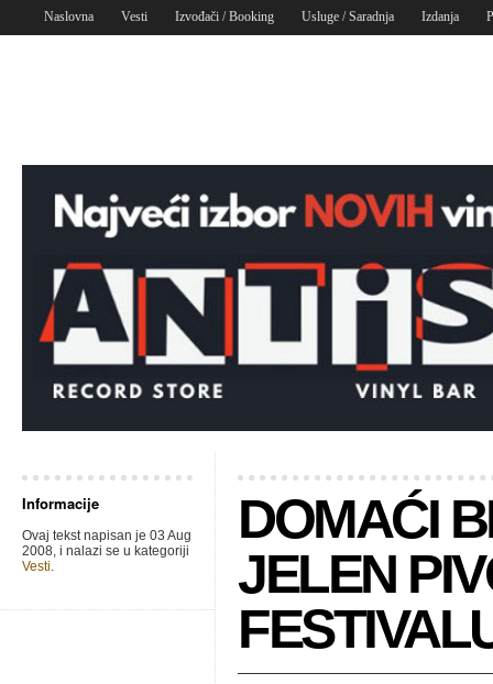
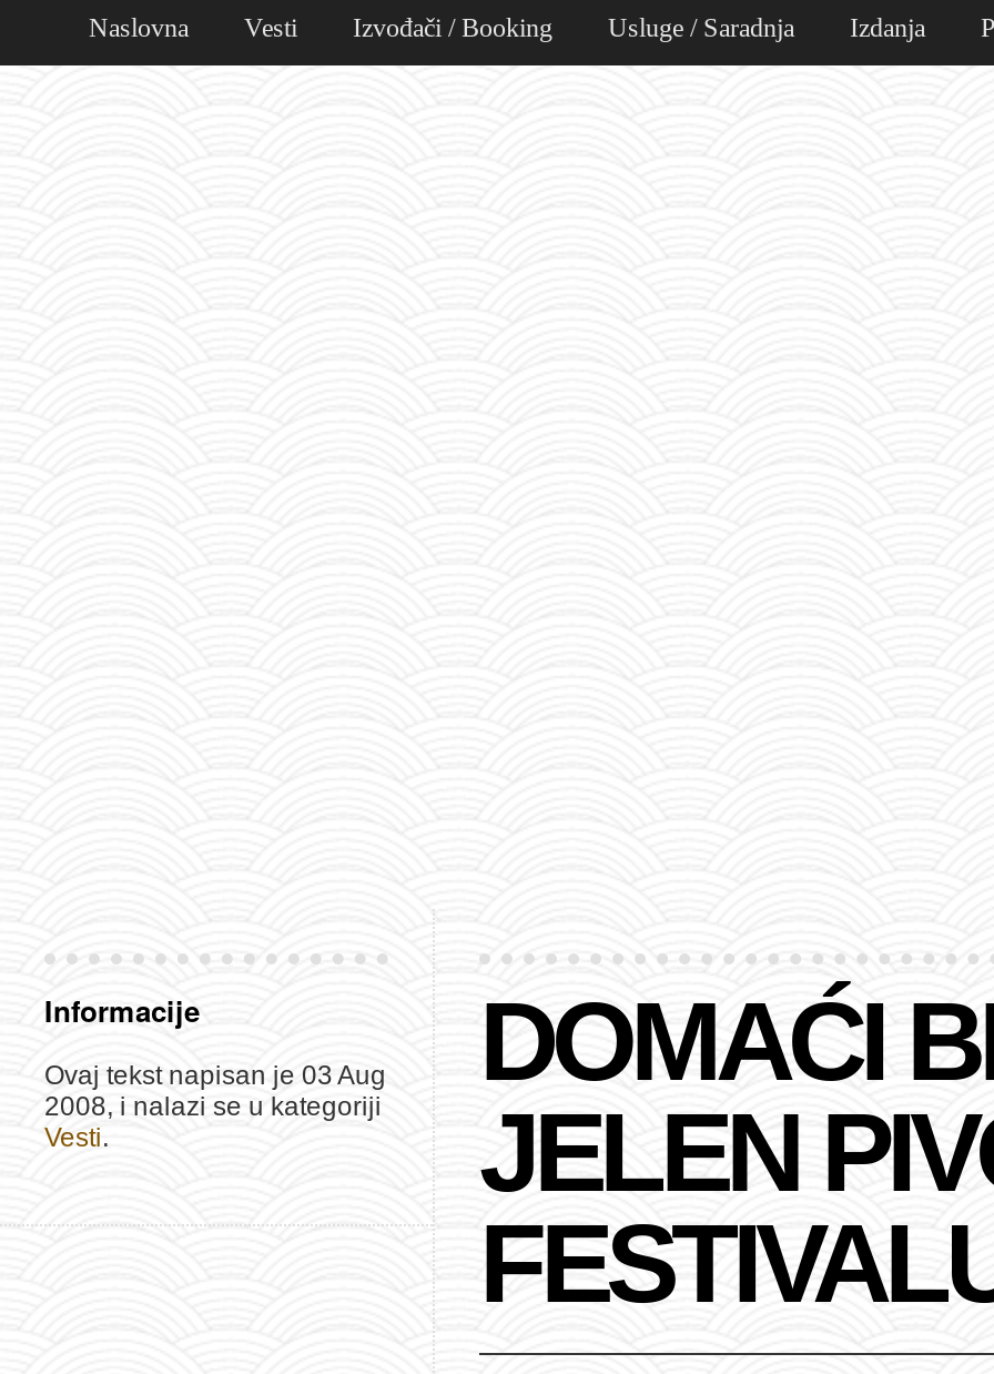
- [image]
